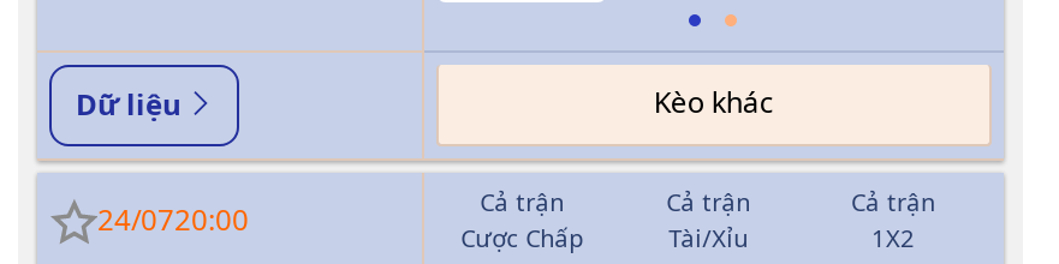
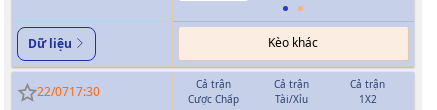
- 24/0720:00
+ 22/0717:30
